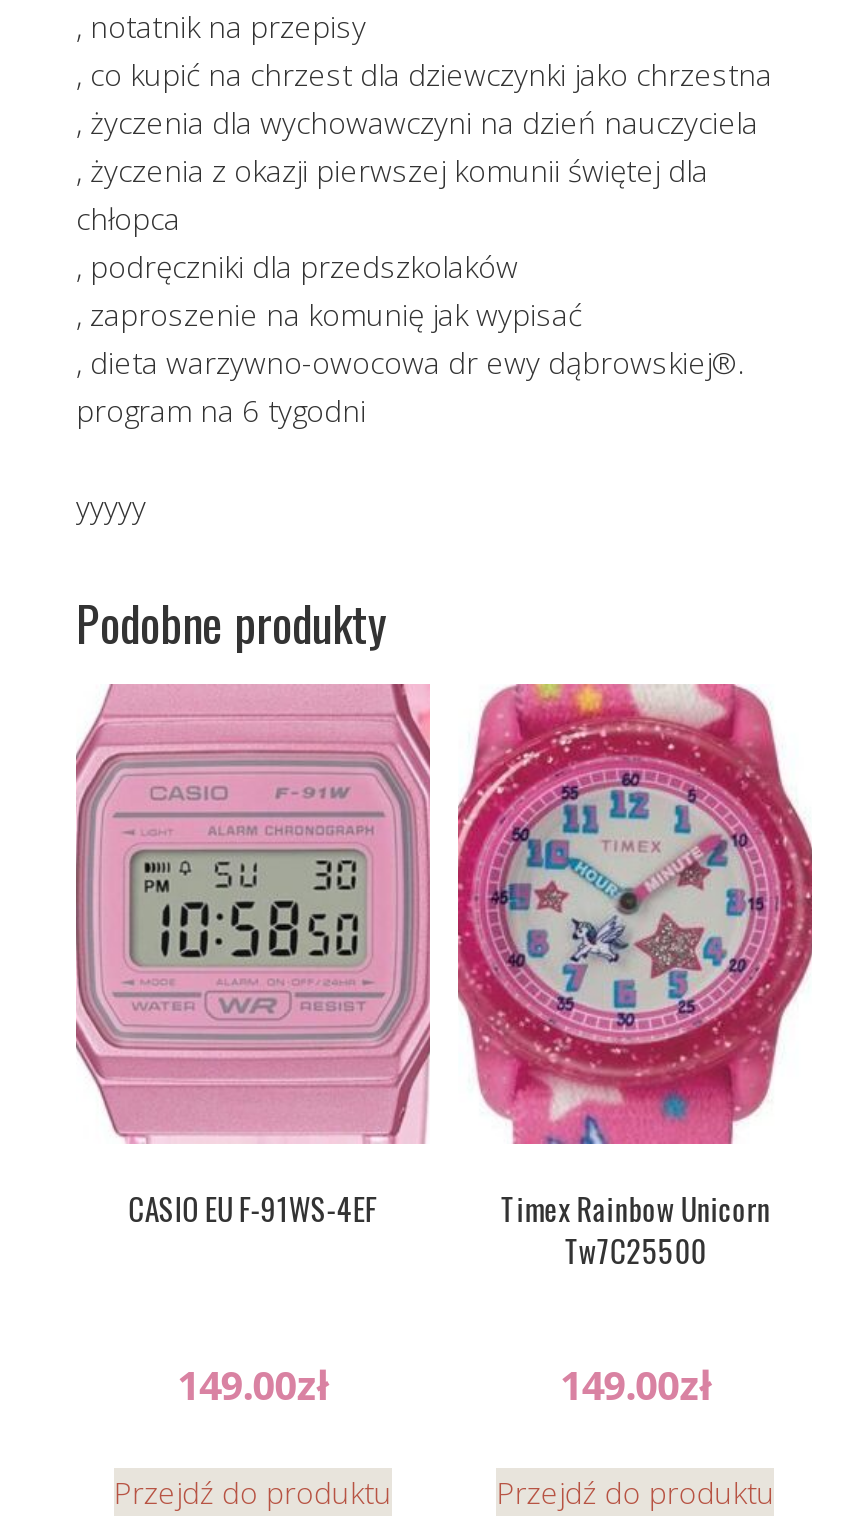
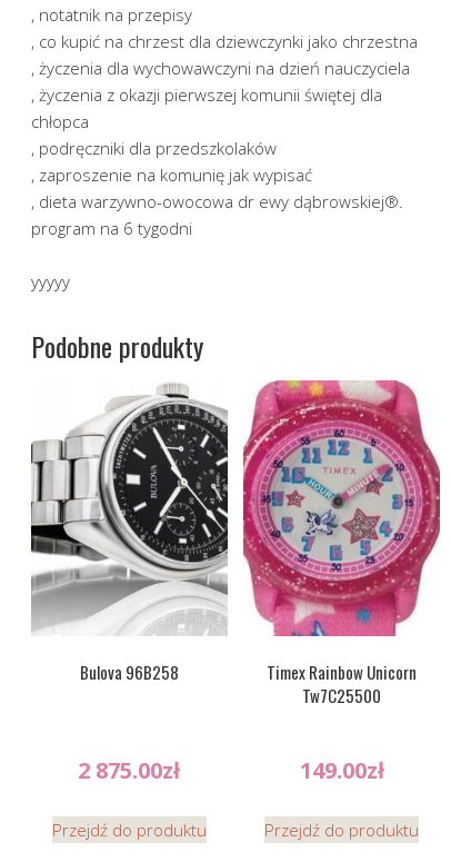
- [image]
- CASIO EU F-91WS-4EF
+ [image]
+ Bulova 96B258

- 149.00zł
+ 2 875.00zł
